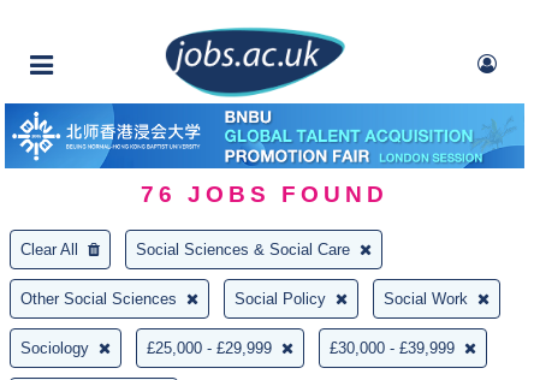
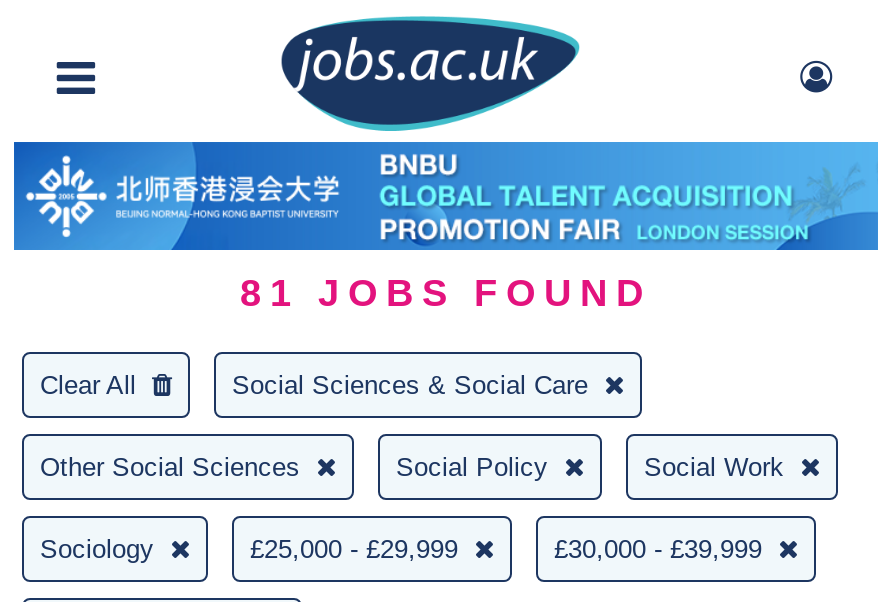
- 76 JOBS FOUND
+ 81 JOBS FOUND
